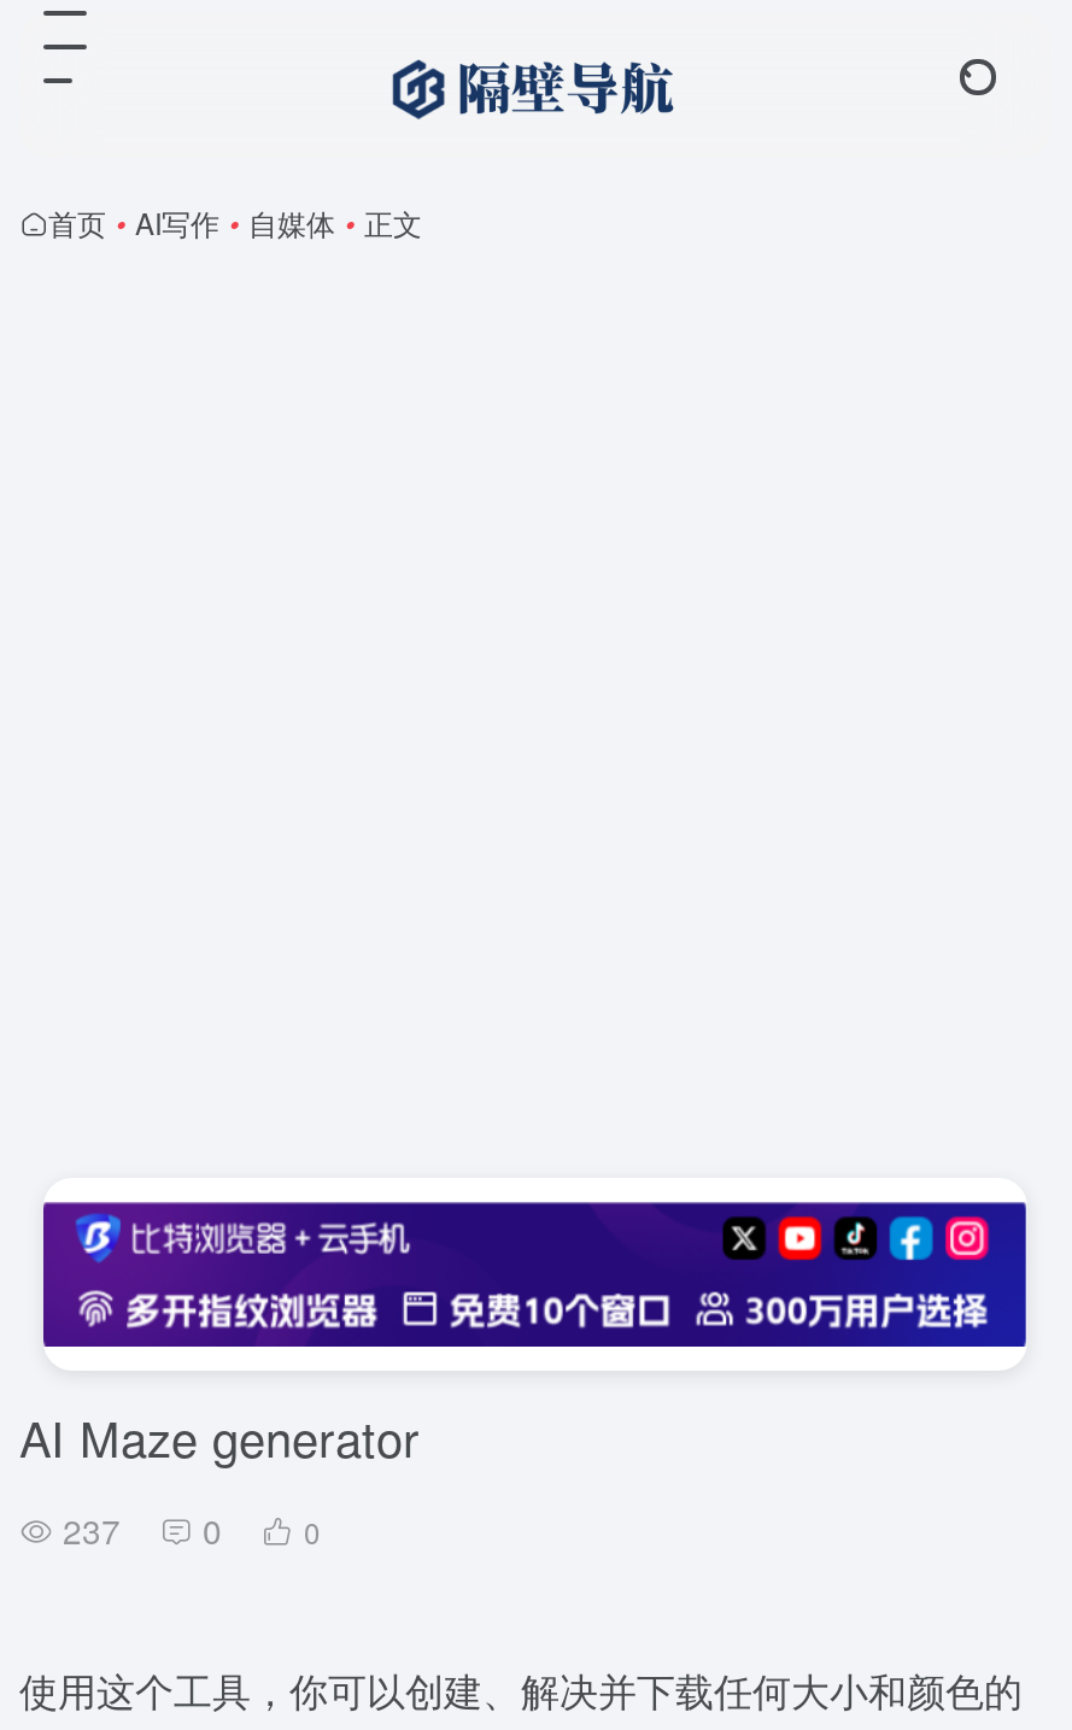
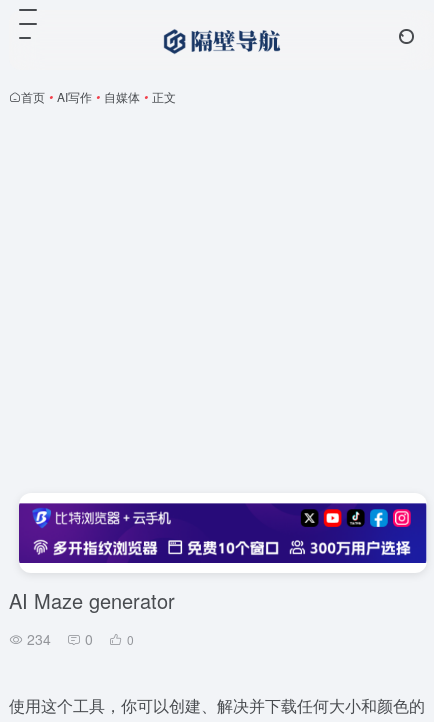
- 237 0 0
+ 234 0 0
